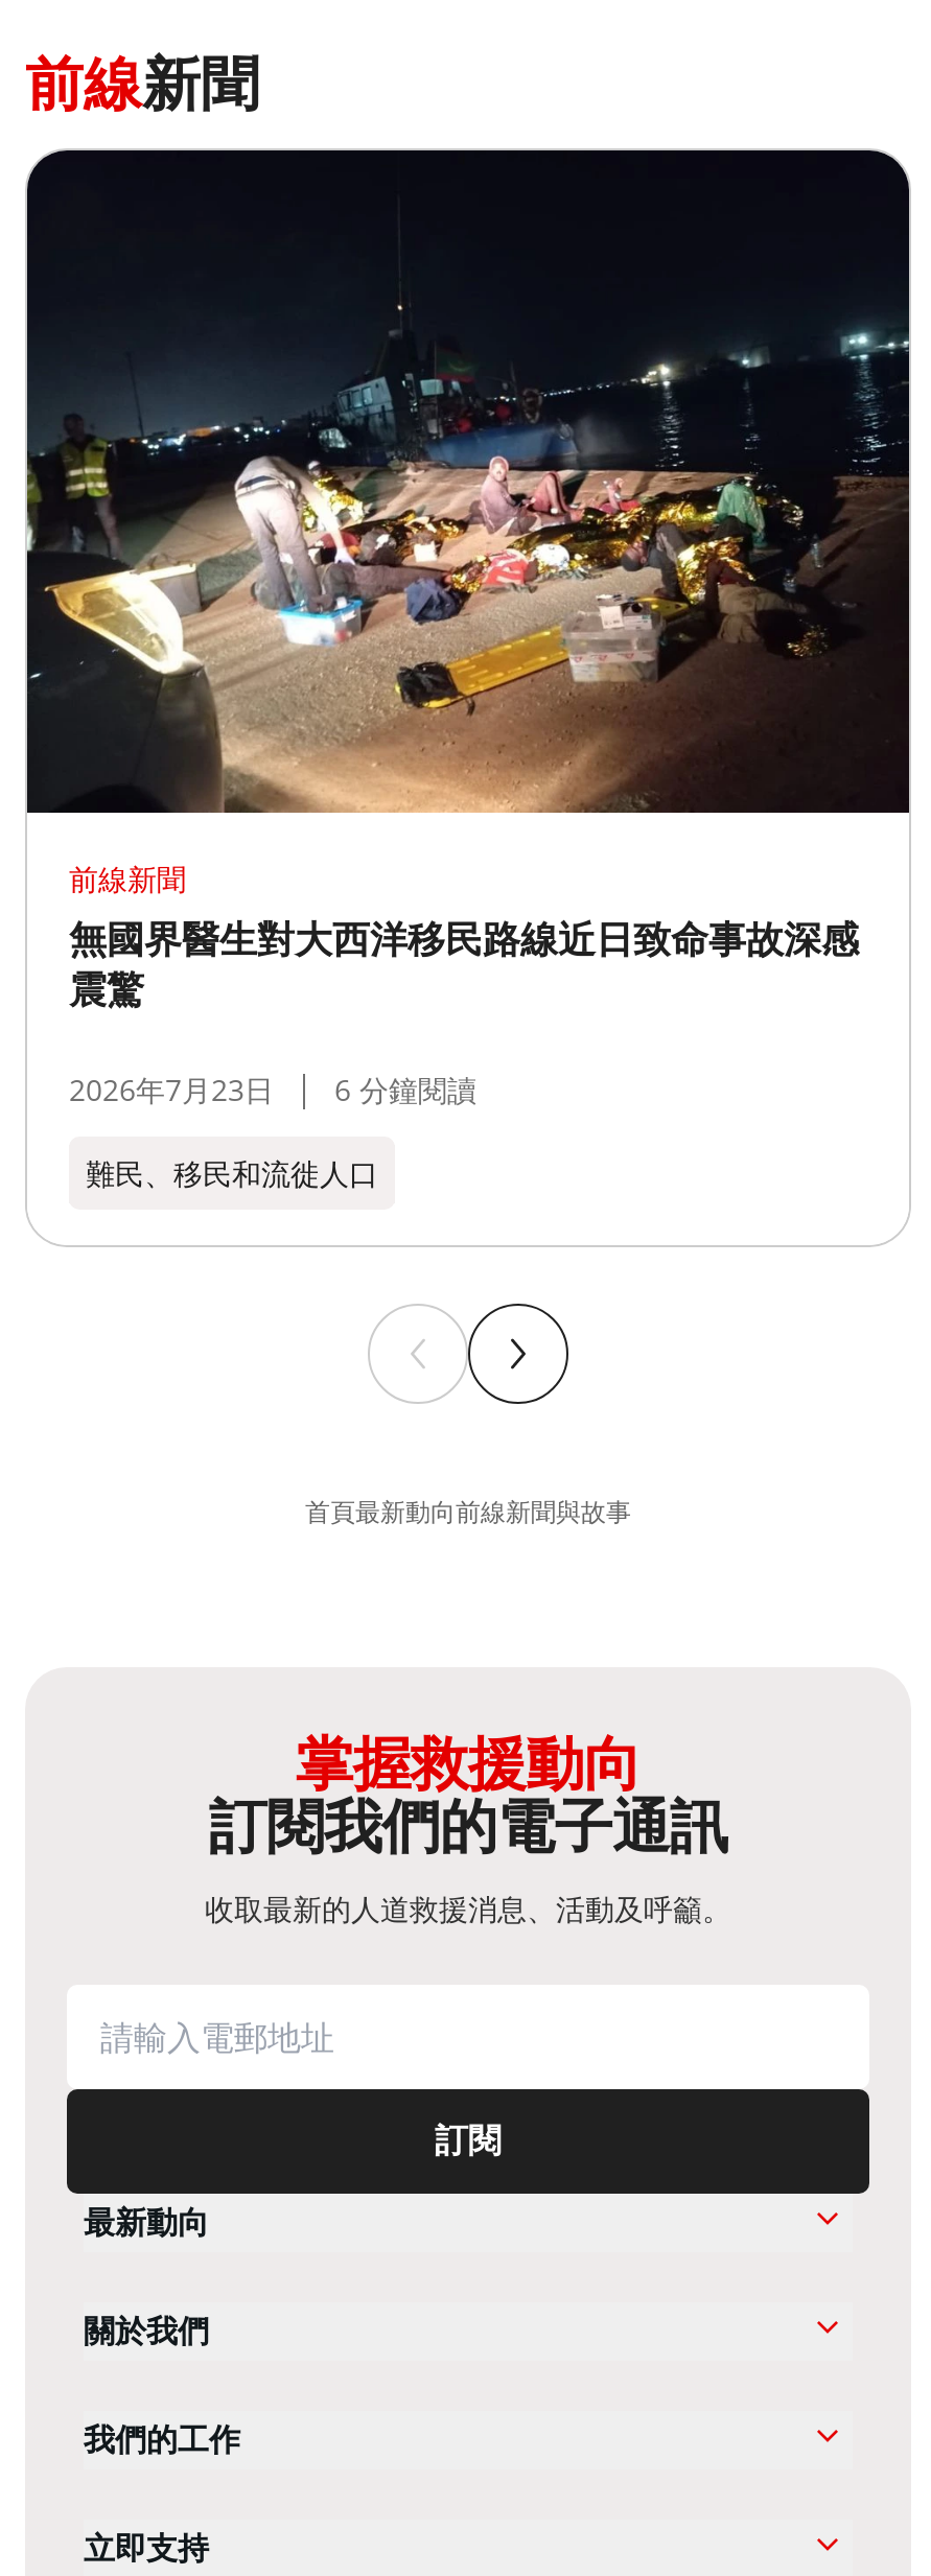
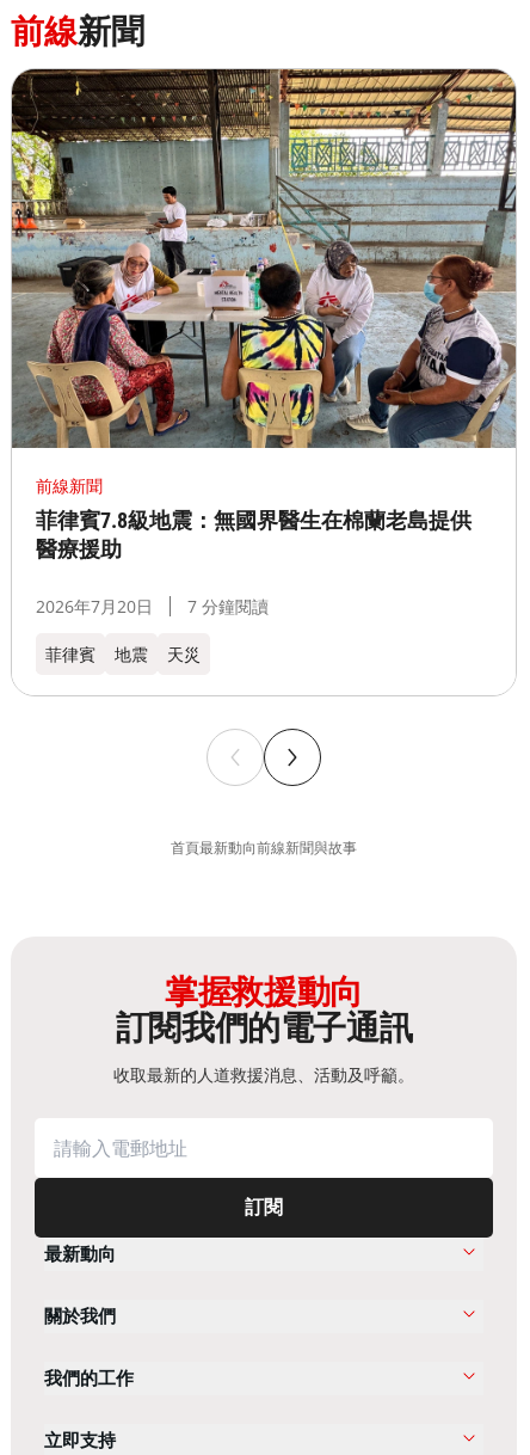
- [image]
+ [image]

- 無國界醫生對大西洋移民路線近日致命事故深感
- 震驚
+ 菲律賓7.8級地震：無國界醫生在棉蘭老島提供
+ 醫療援助

- 2026年7月23日
- 6 分鐘閱讀
+ 2026年7月20日
+ 7 分鐘閱讀

- 難民、移民和流徙人口
+ 菲律賓
+ 地震
+ 天災
